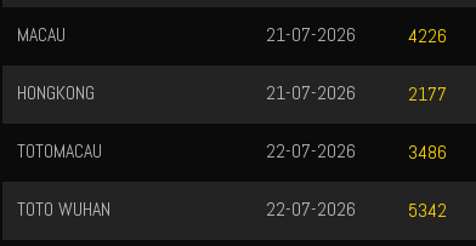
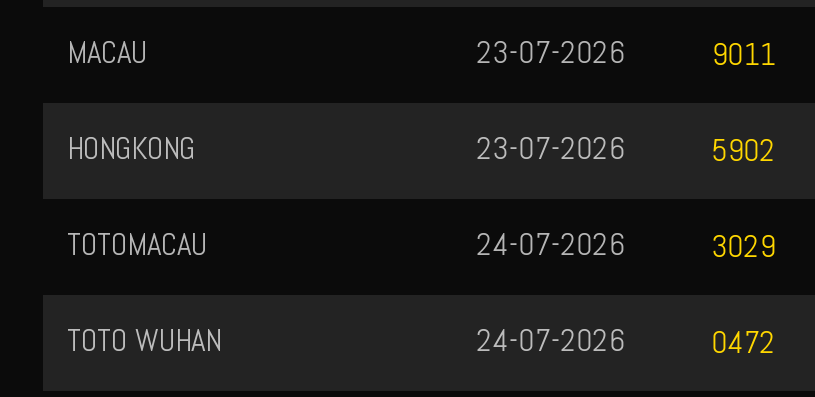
- 21-07-2026
+ 23-07-2026

- 4226
+ 9011

- 21-07-2026
+ 23-07-2026

- 2177
+ 5902

- 22-07-2026
+ 24-07-2026

- 3486
+ 3029

- 22-07-2026
+ 24-07-2026

- 5342
+ 0472
